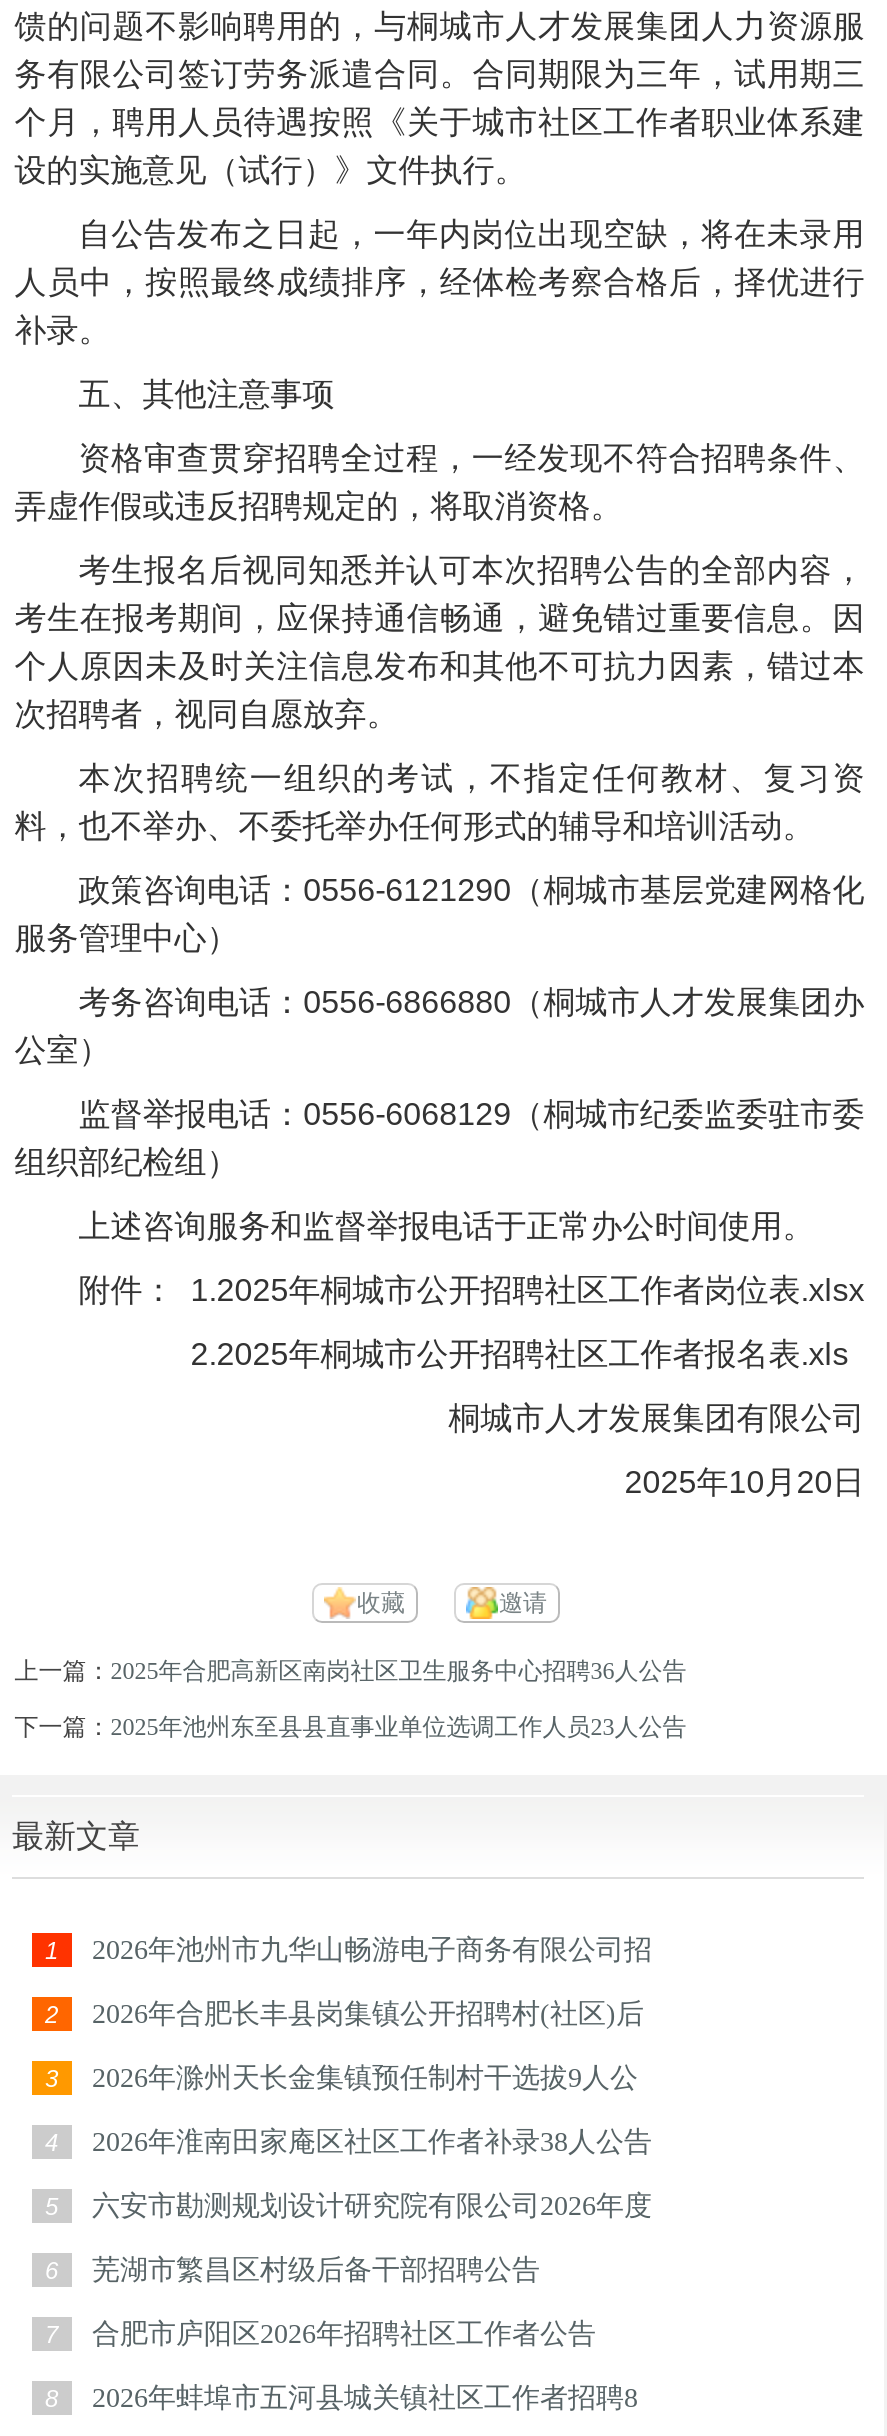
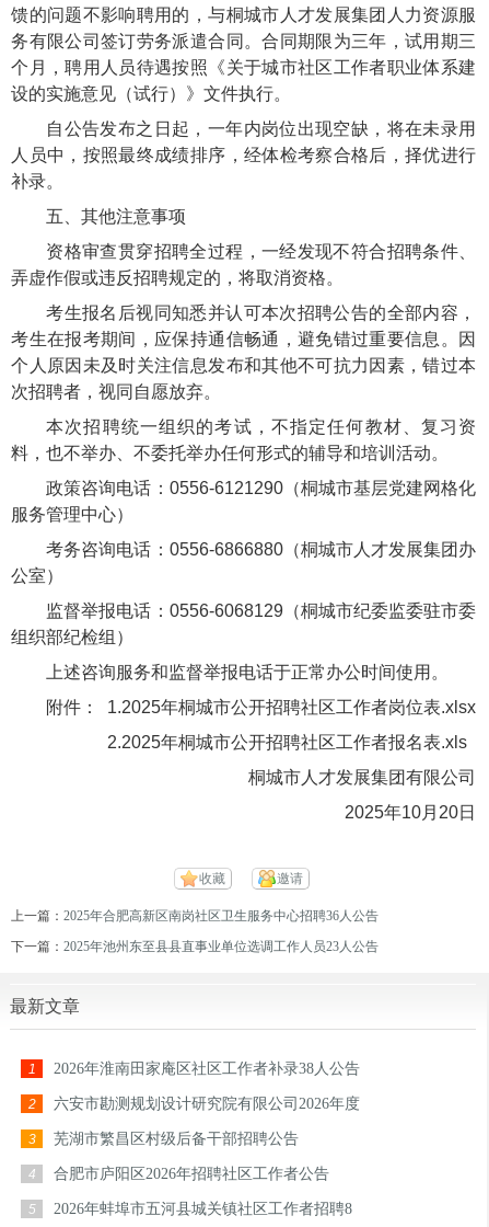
- 2026年池州市九华山畅游电子商务有限公司招
- 2
- 2026年合肥长丰县岗集镇公开招聘村(社区)后
- 3
- 2026年滁州天长金集镇预任制村干选拔9人公
- 4

- 5 六安市勘测规划设计研究院有限公司2026年度
+ 2 六安市勘测规划设计研究院有限公司2026年度

- 6 芜湖市繁昌区村级后备干部招聘公告
+ 3 芜湖市繁昌区村级后备干部招聘公告

- 7 合肥市庐阳区2026年招聘社区工作者公告
+ 4 合肥市庐阳区2026年招聘社区工作者公告

- 8 2026年蚌埠市五河县城关镇社区工作者招聘8
+ 5 2026年蚌埠市五河县城关镇社区工作者招聘8
